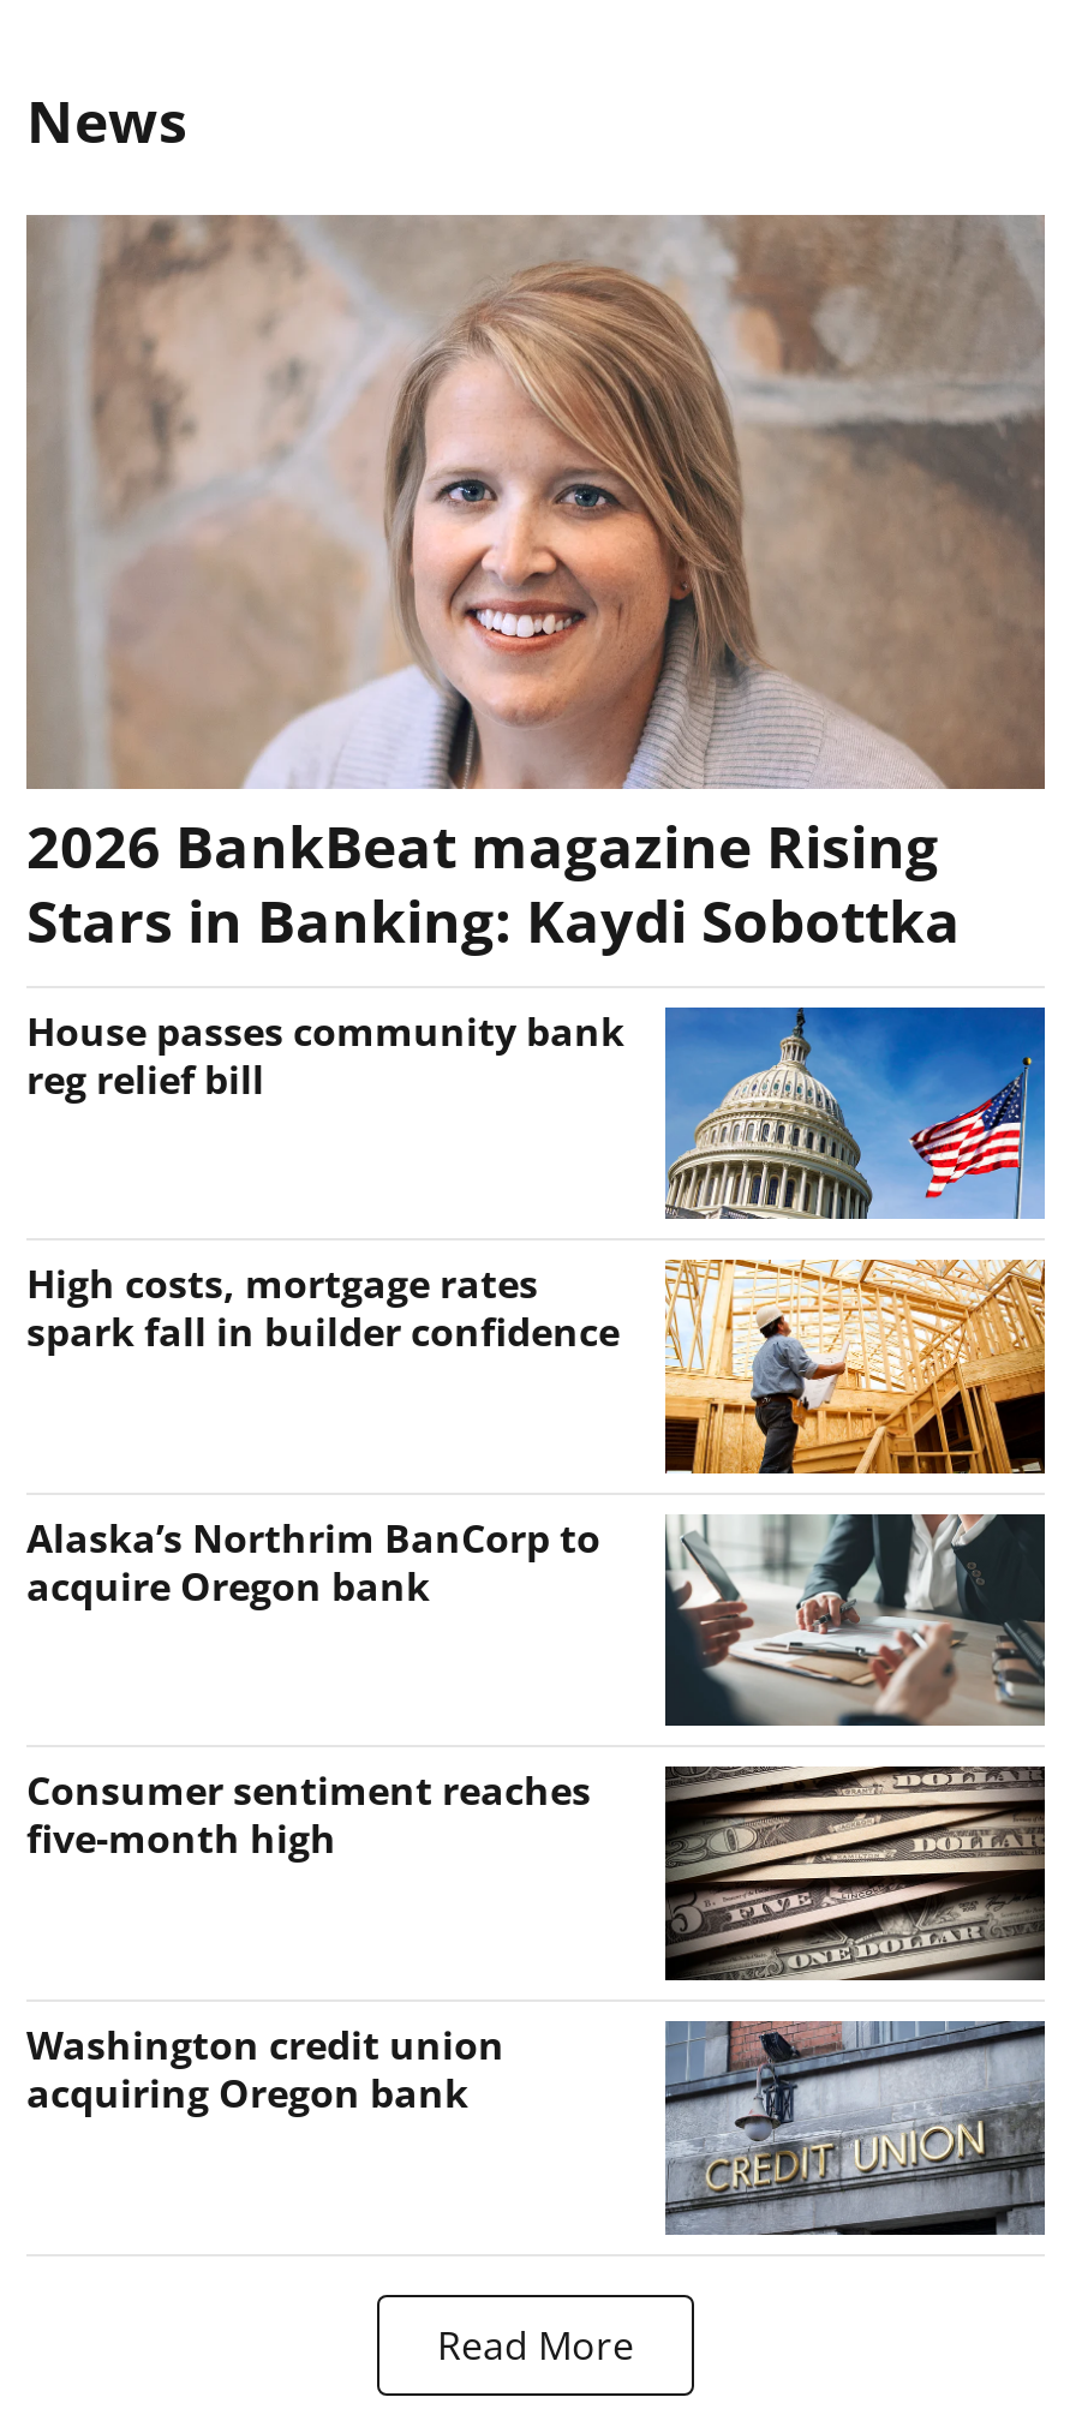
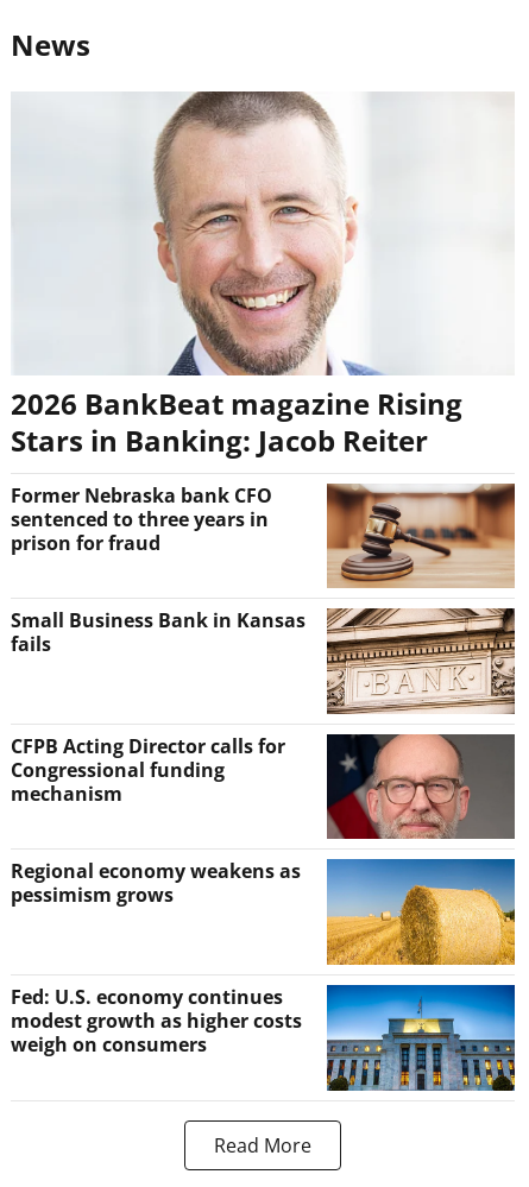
- [image]
- Stars in Banking: Kaydi Sobottka
+ [image]
+ Stars in Banking: Jacob Reiter

- House passes community bank
- reg relief bill
+ Former Nebraska bank CFO
+ sentenced to three years in
+ prison for fraud

- [image]
- High costs, mortgage rates
- spark fall in builder confidence
+ [image]
+ Small Business Bank in Kansas
+ fails

- [image]
+ [image]

- [image]
- Alaska’s Northrim BanCorp to
- acquire Oregon bank
+ [image]
+ CFPB Acting Director calls for
+ Congressional funding
+ mechanism

- [image]
- Consumer sentiment reaches
- five-month high
+ [image]
+ Regional economy weakens as
+ pessimism grows

- Washington credit union
- acquiring Oregon bank
+ Fed: U.S. economy continues
+ modest growth as higher costs
+ weigh on consumers

- [image]
+ [image]
